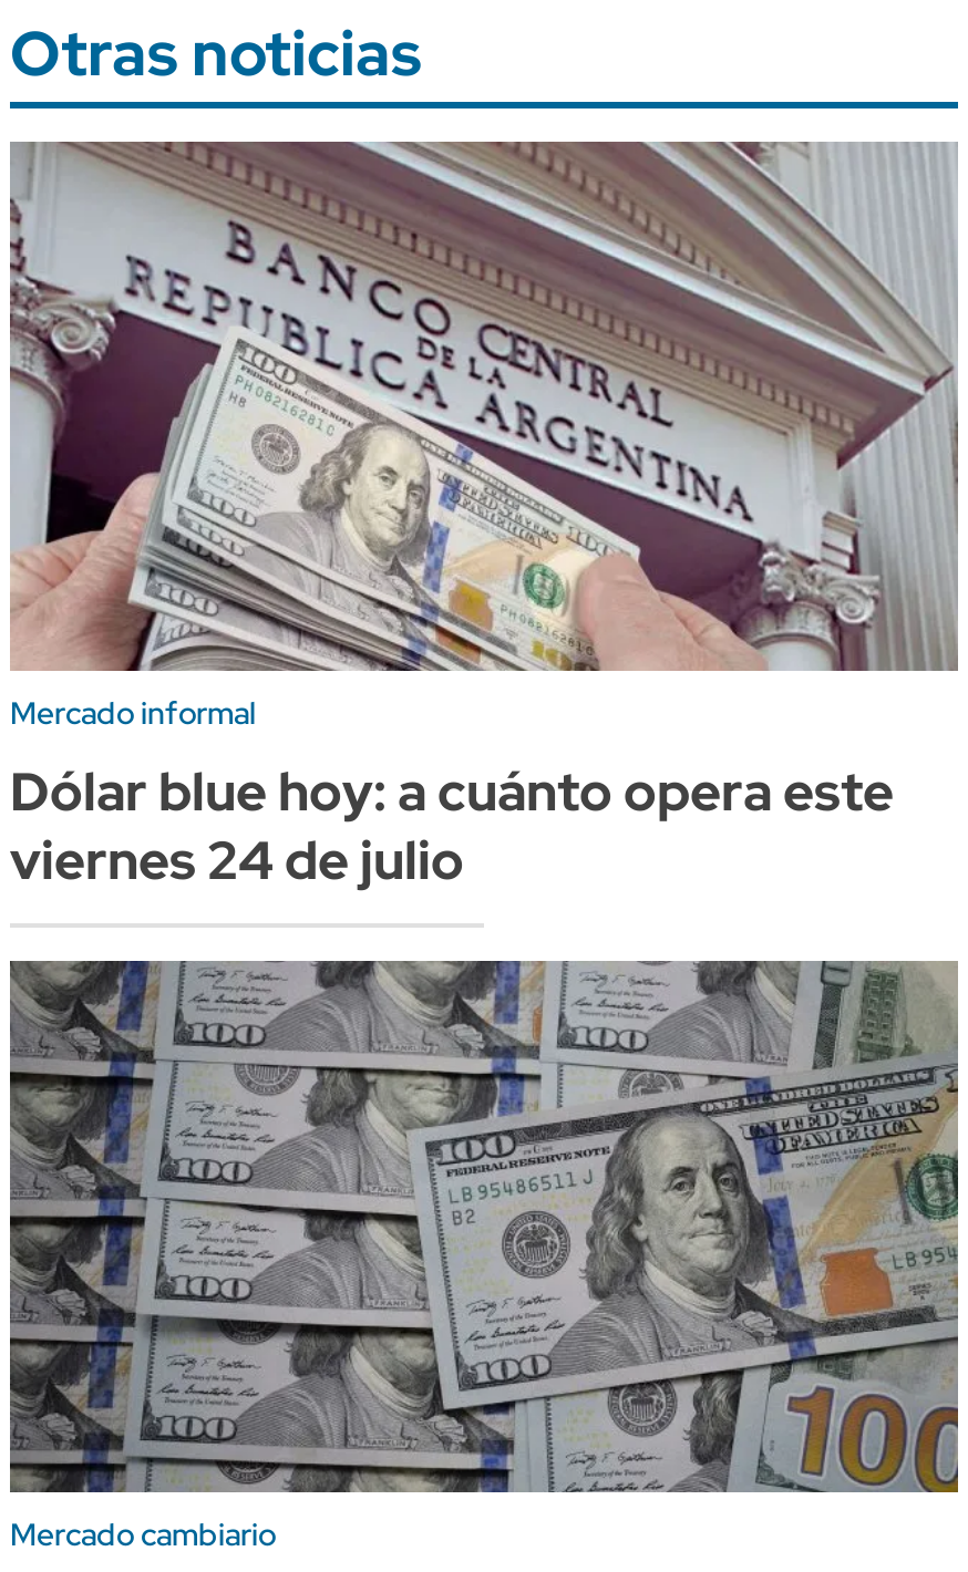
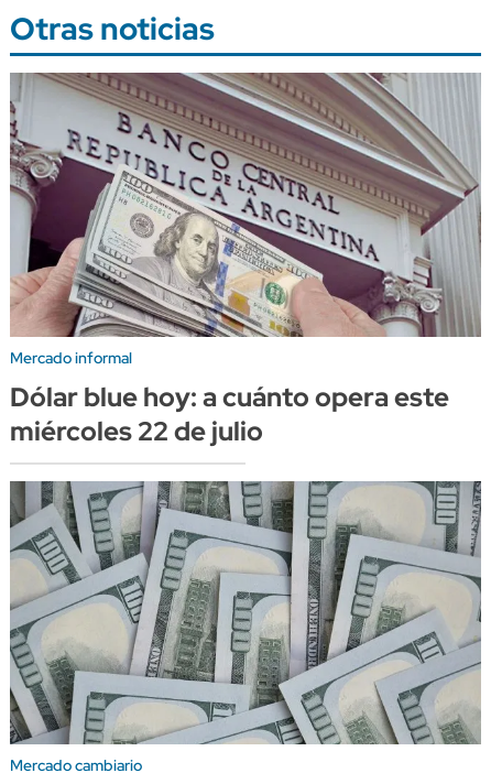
- viernes 24 de julio
+ miércoles 22 de julio

- [image]
+ [image]
